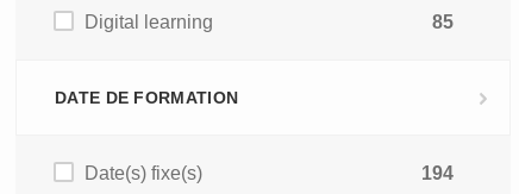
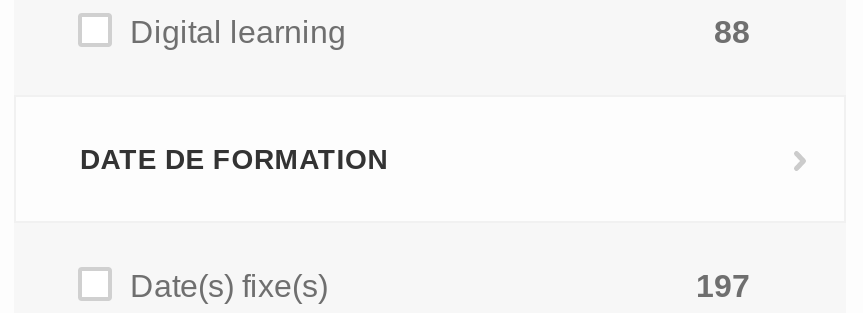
- 85
+ 88

- 194
+ 197
